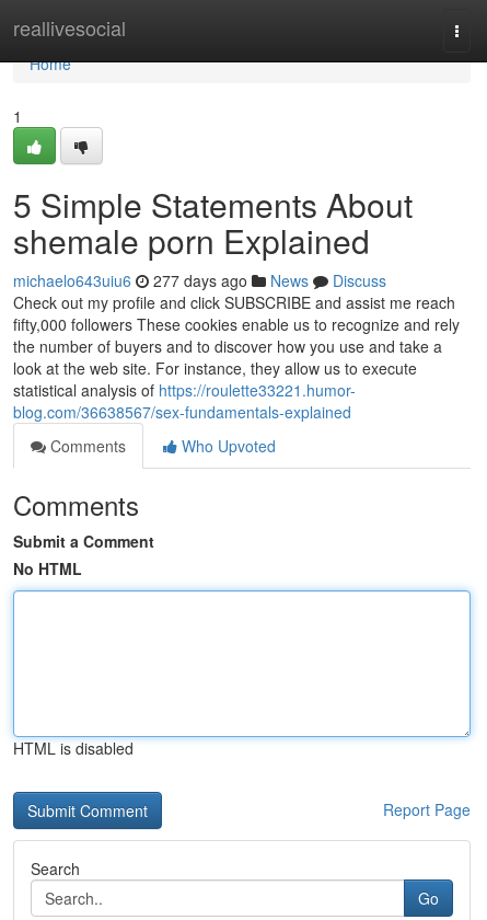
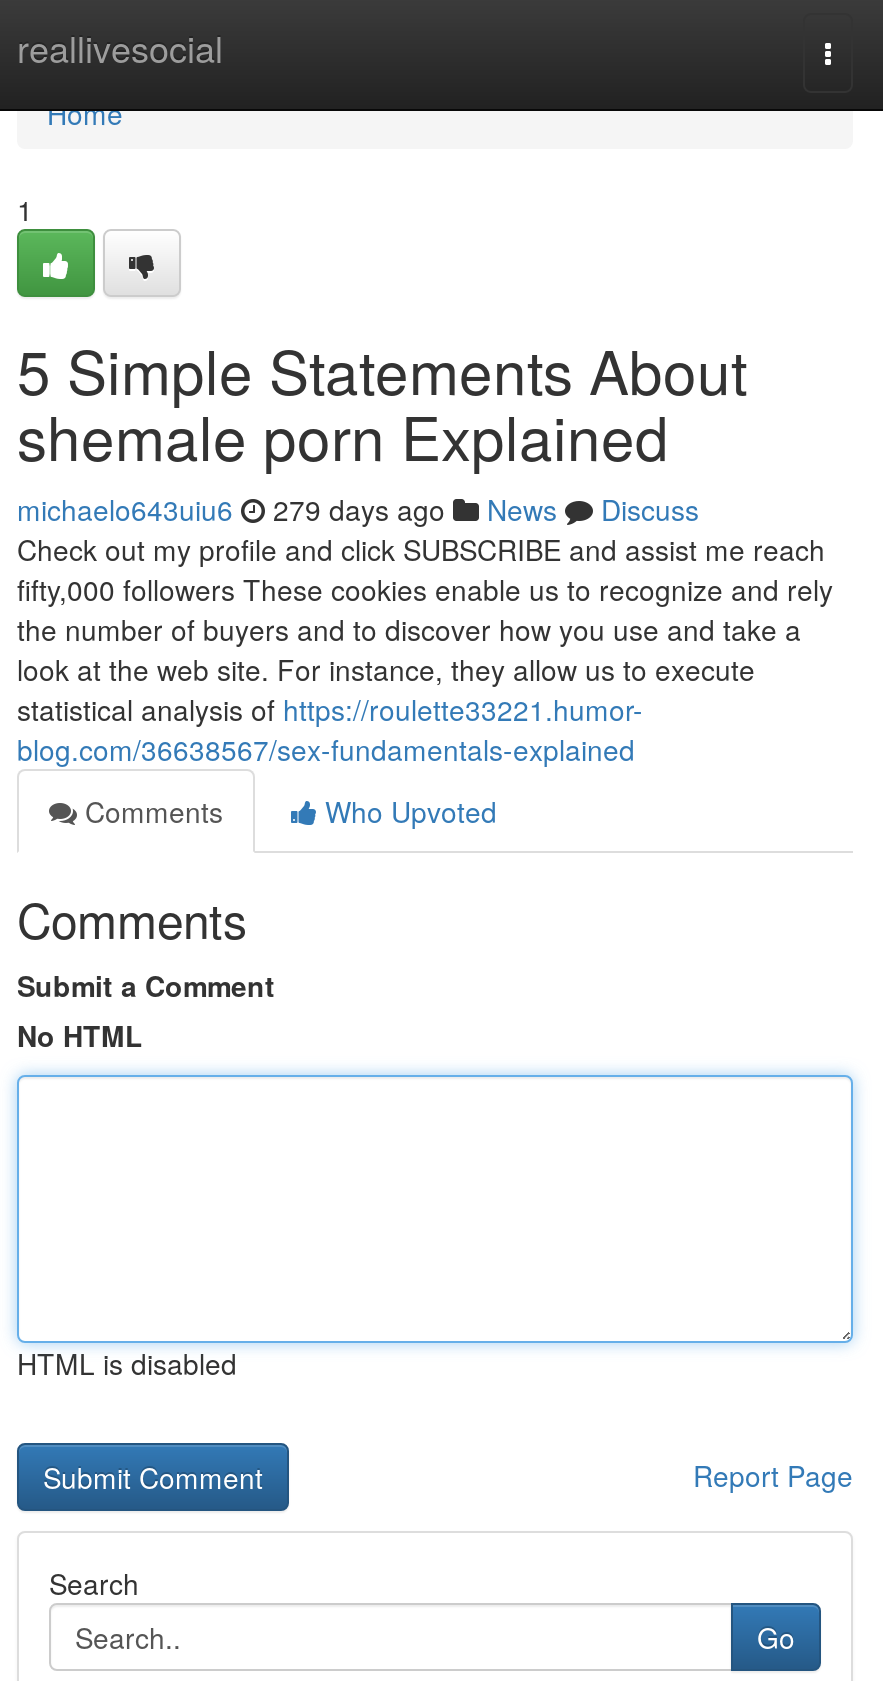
- michaelo643uiu6 277 days ago News Discuss
+ michaelo643uiu6 279 days ago News Discuss
